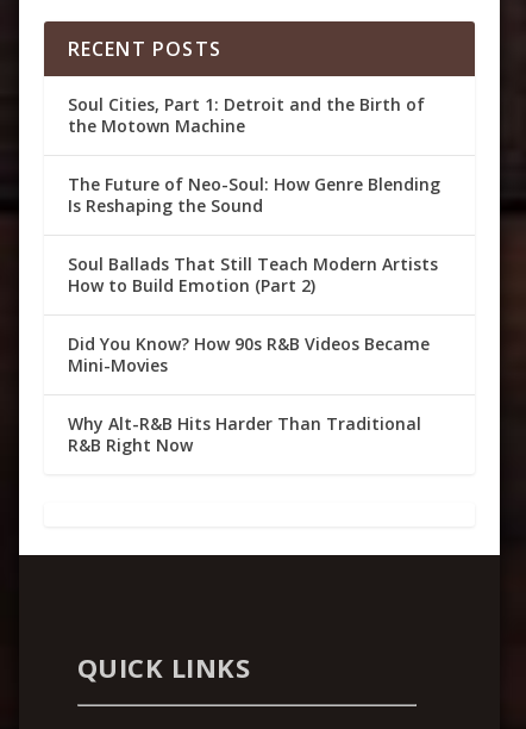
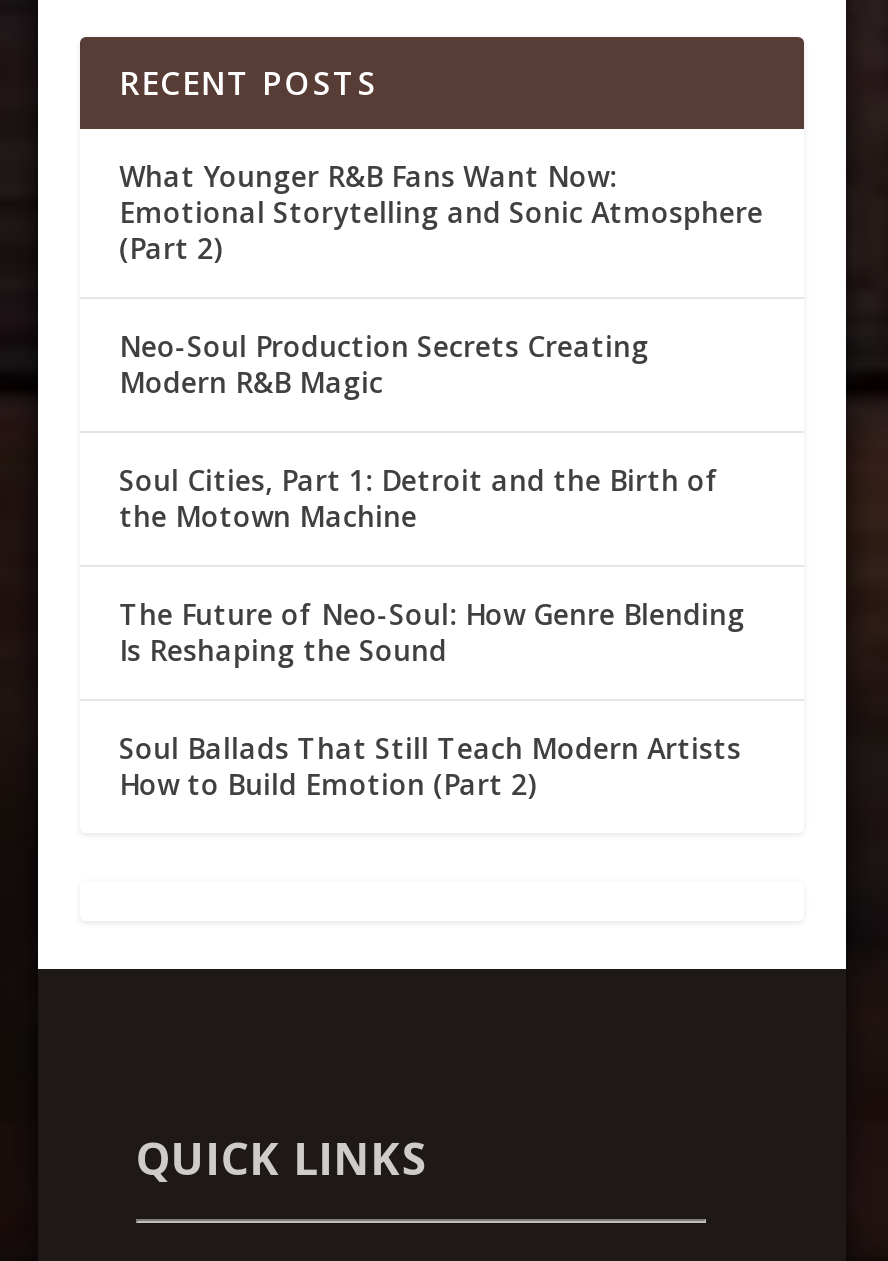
+ What Younger R&B Fans Want Now:
+ Emotional Storytelling and Sonic Atmosphere
+ (Part 2)
+ Neo-Soul Production Secrets Creating
+ Modern R&B Magic

moved down: Soul Cities, Part 1: Detroit and the Birth of | the Motown Machine | The Future of Neo-Soul: How Genre Blending | Is Reshaping the Sound | Soul Ballads That Still Teach Modern Artists | How to Build Emotion (Part 2)

- Did You Know? How 90s R&B Videos Became
- Mini-Movies
- Why Alt-R&B Hits Harder Than Traditional
- R&B Right Now
